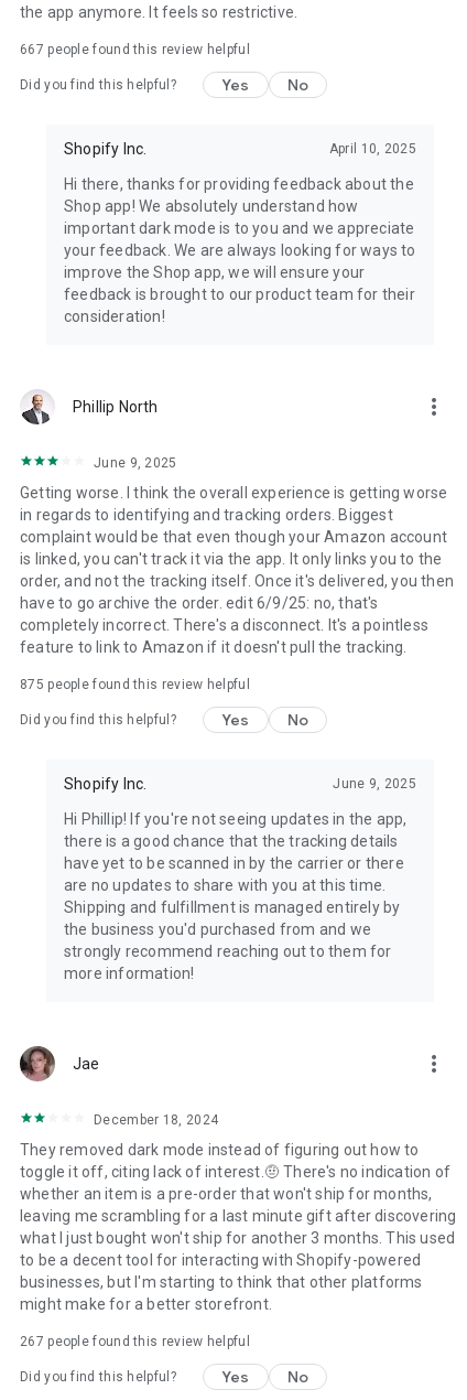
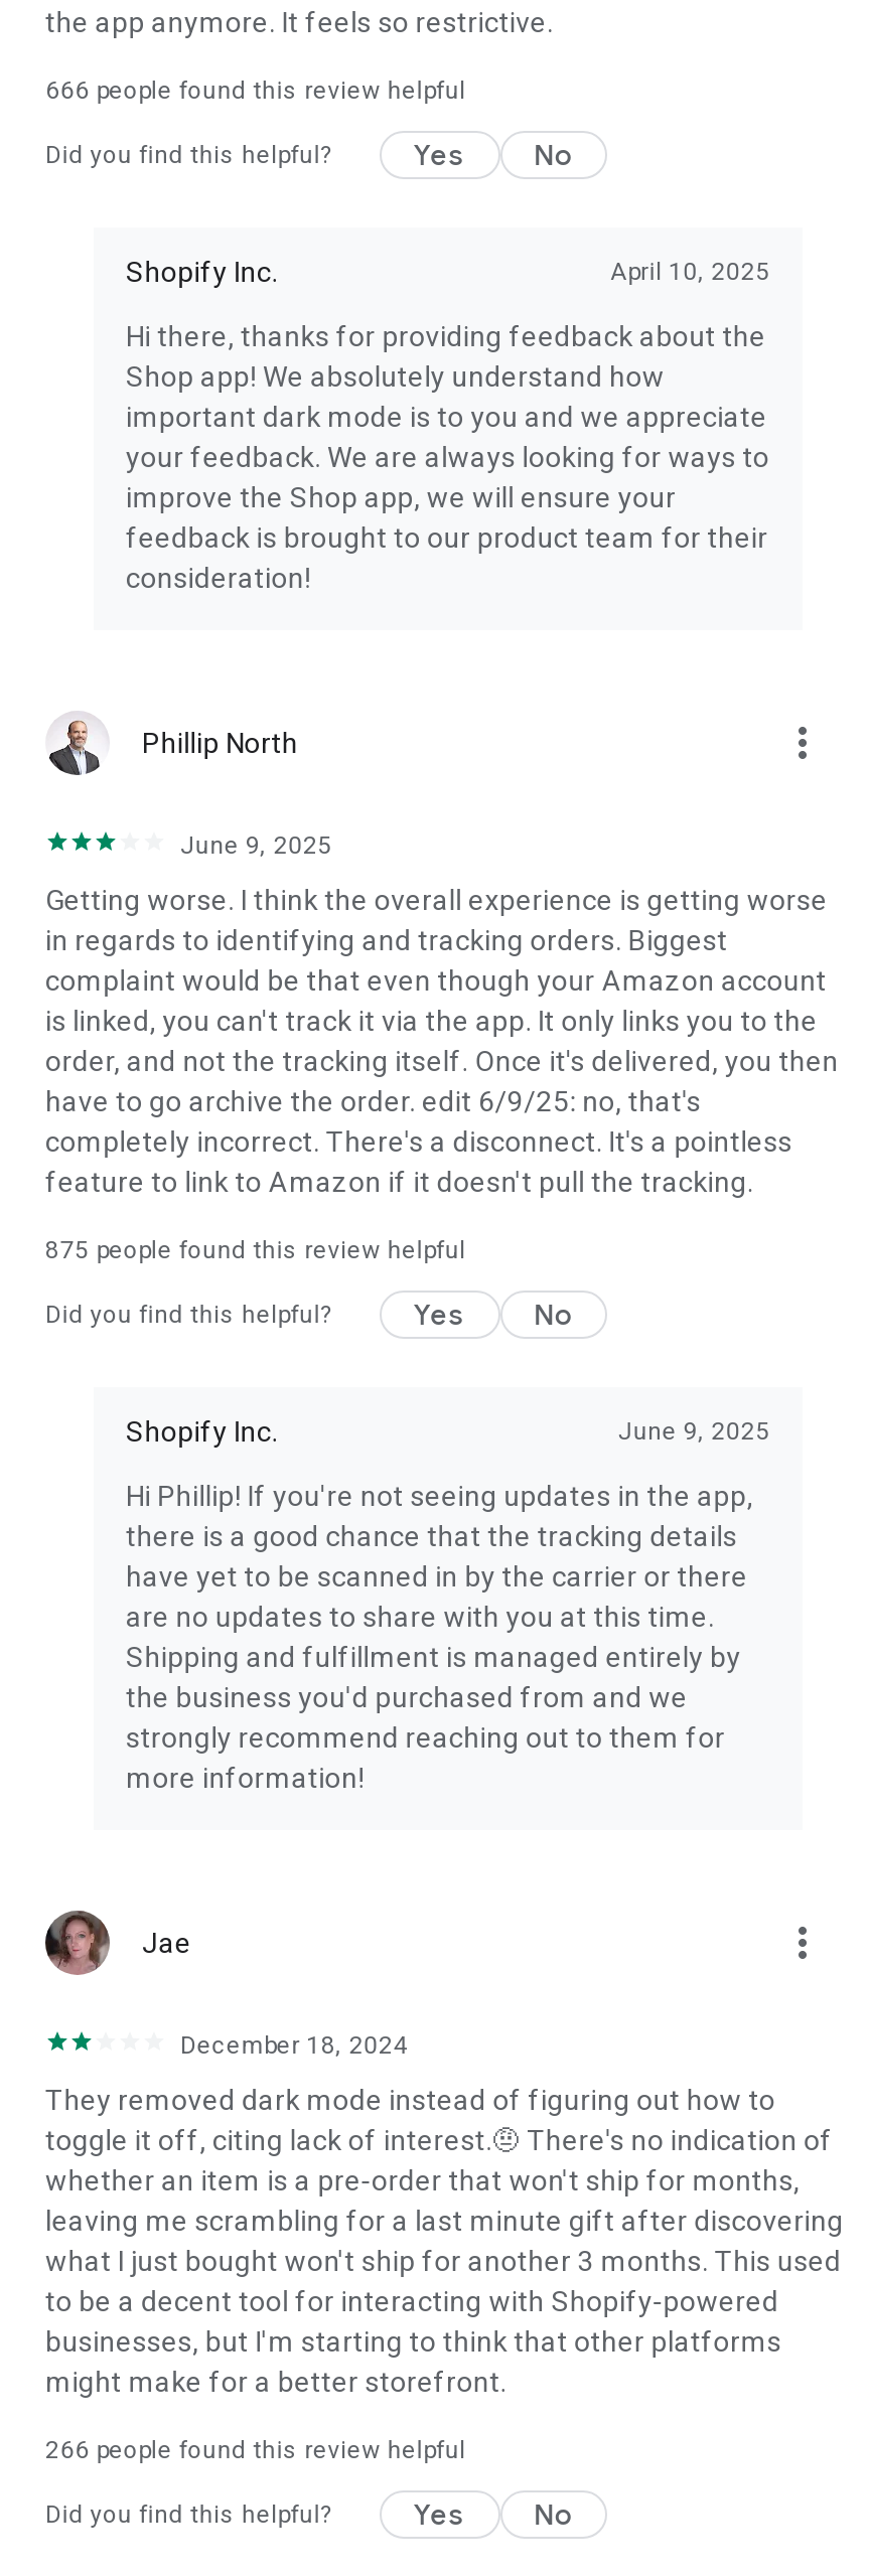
- 667 people found this review helpful
+ 666 people found this review helpful

- 267 people found this review helpful
+ 266 people found this review helpful
